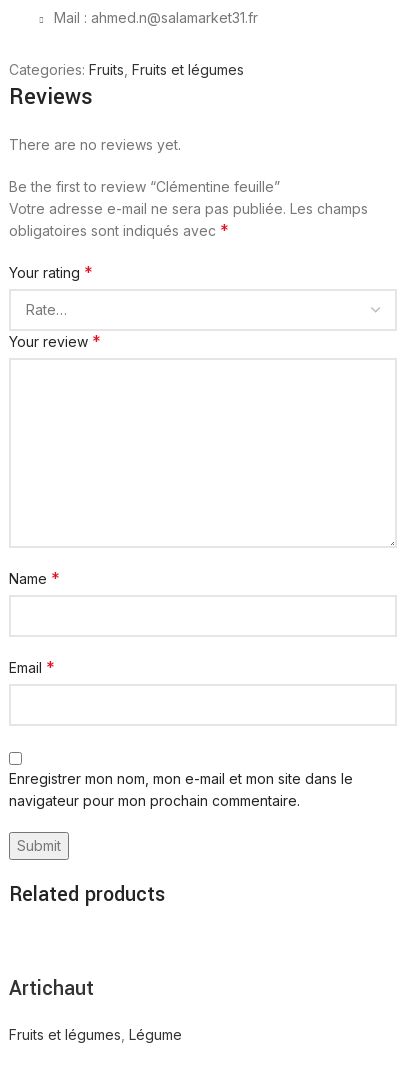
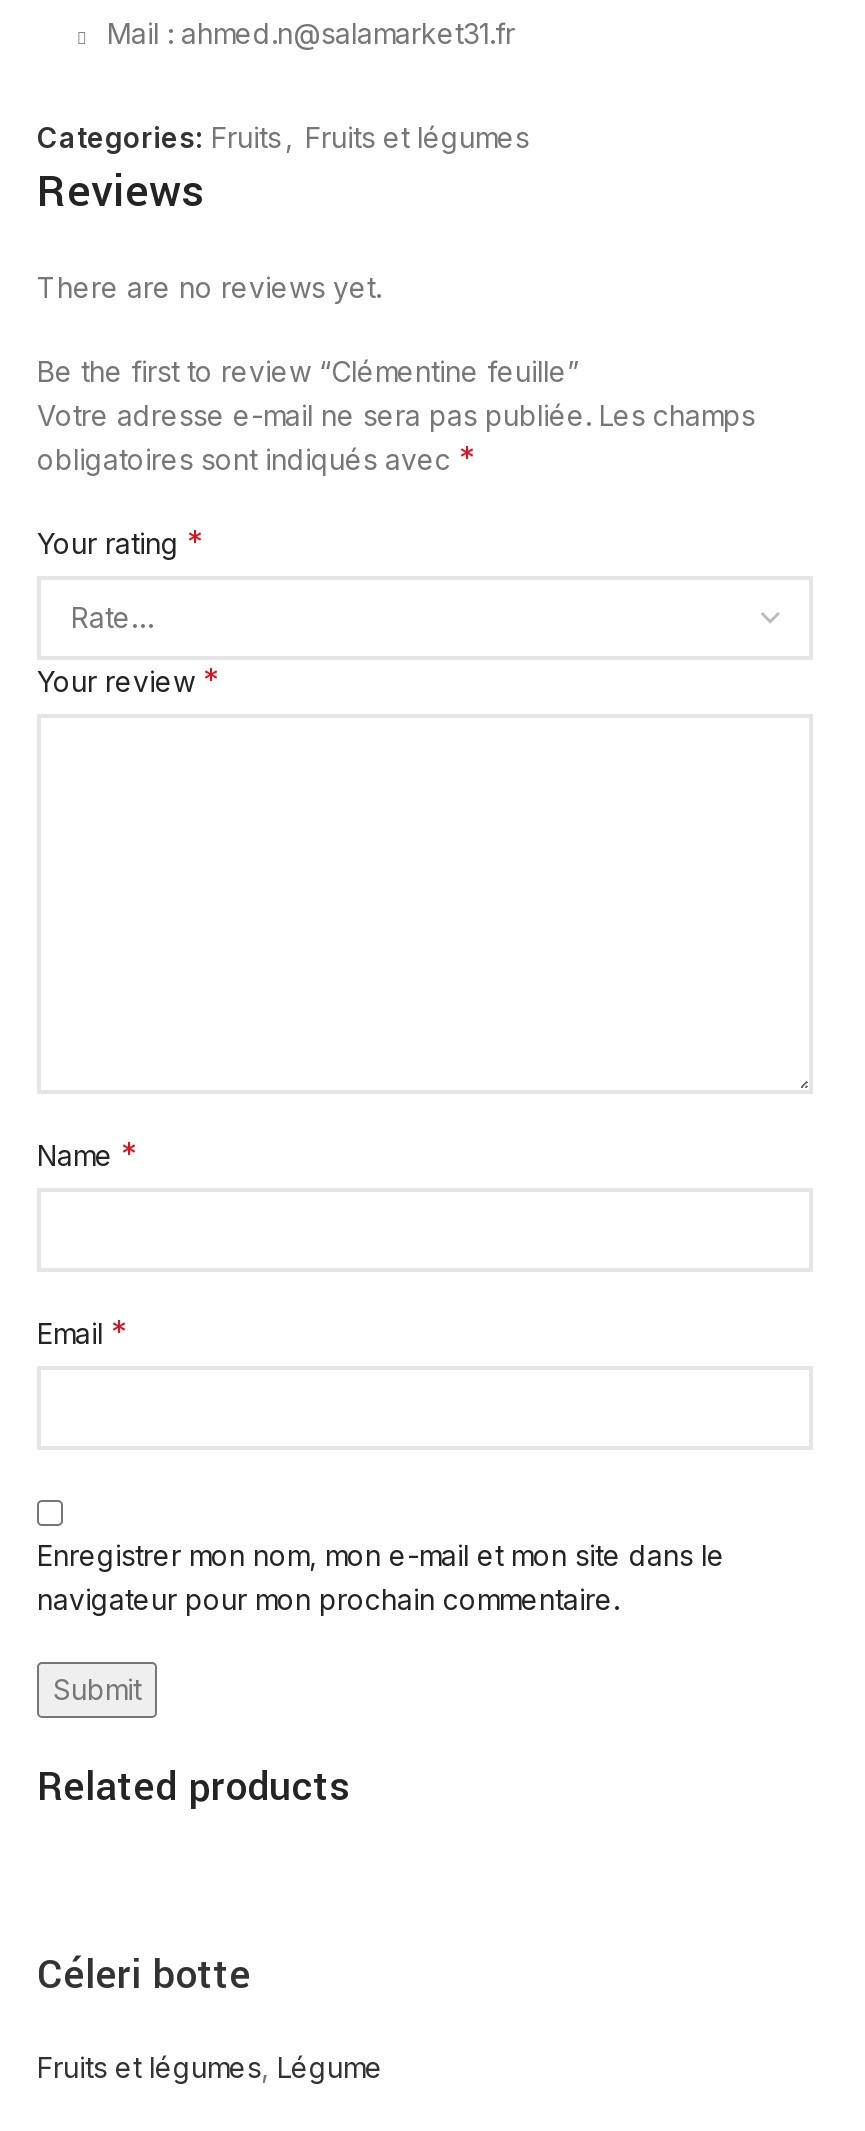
- Categories: Fruits, Fruits et légumes
+ Categories: Fruits , Fruits et légumes

- Artichaut
+ Céleri botte
